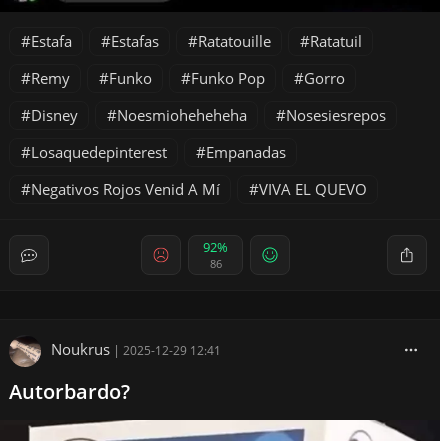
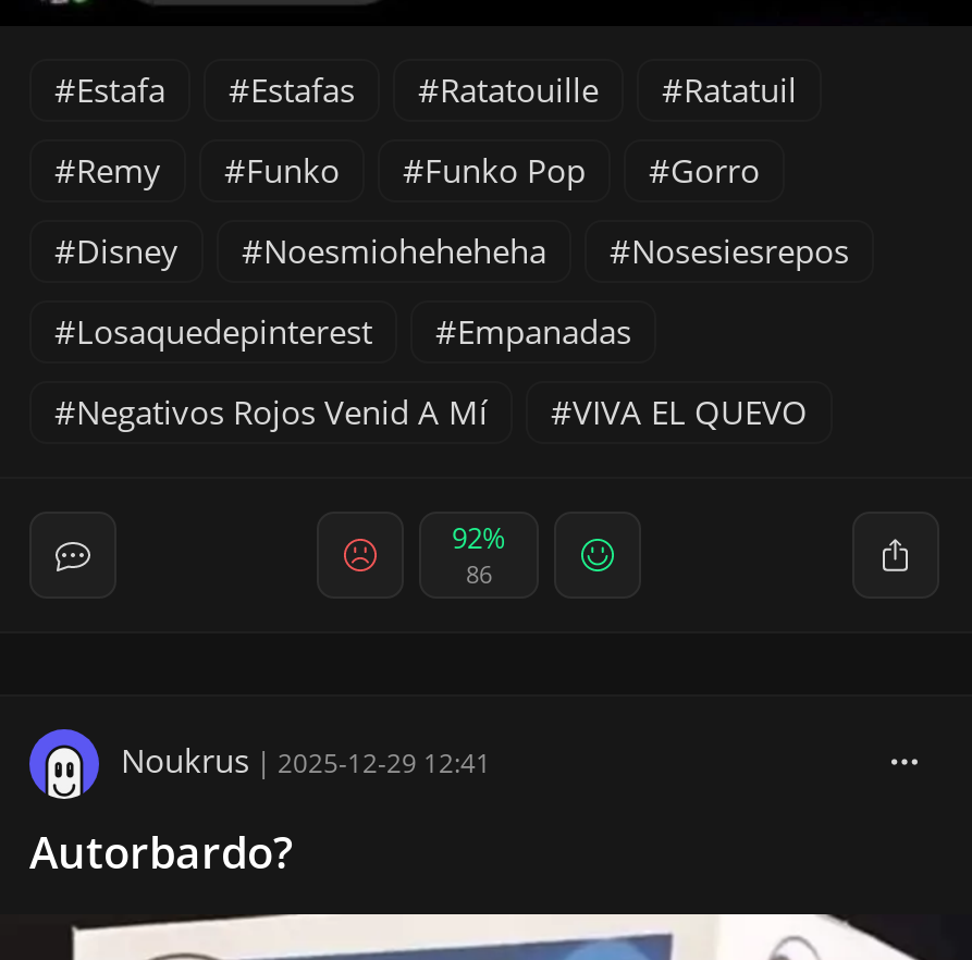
- [image]
+ [image]
